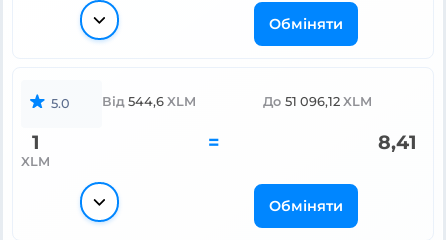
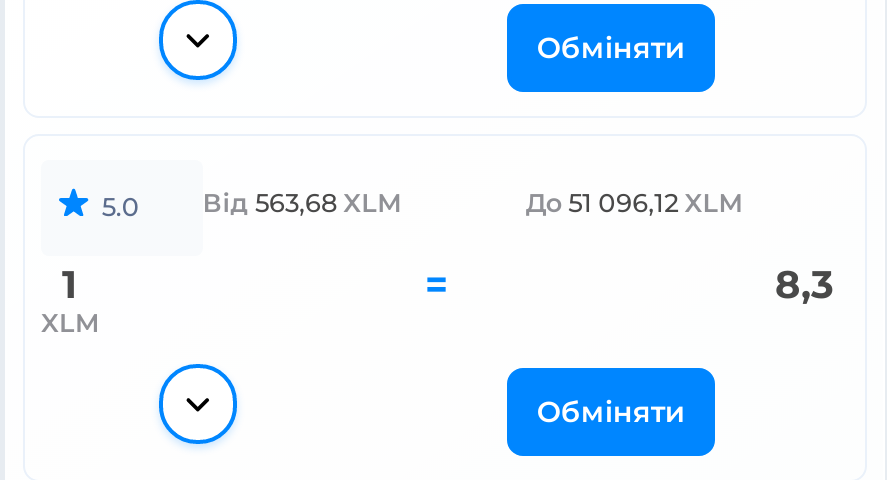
- Від 544,6 XLM
+ Від 563,68 XLM

- 8,41
+ 8,3
